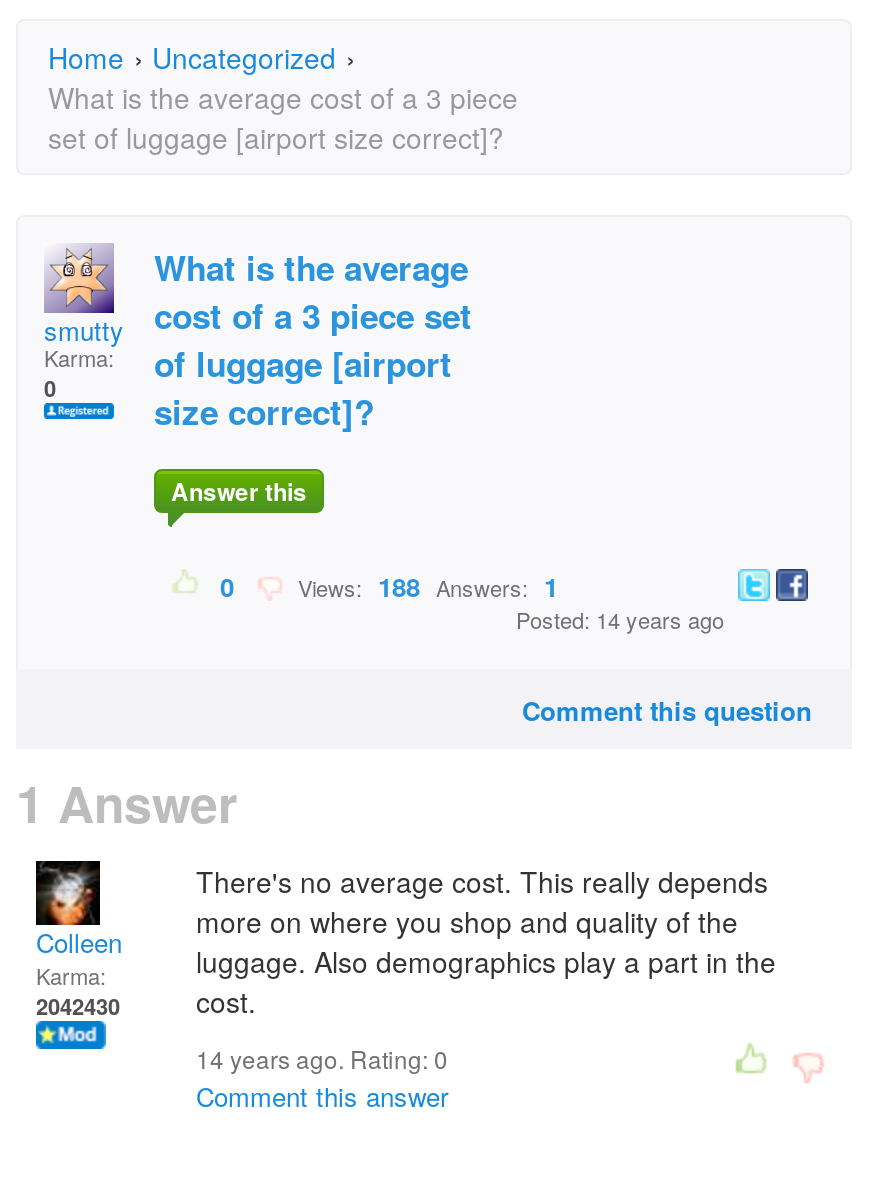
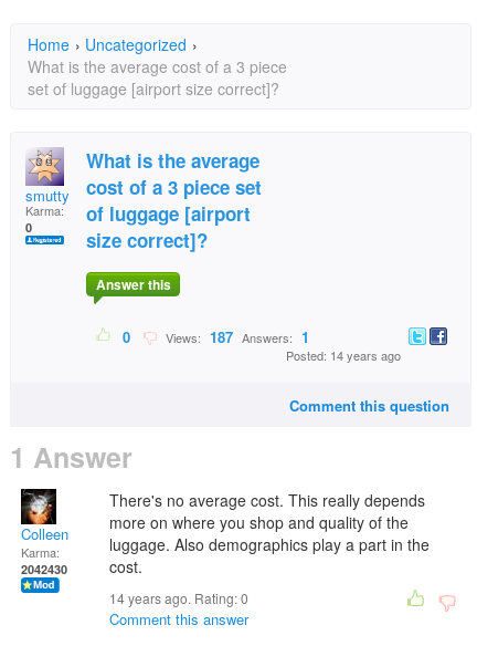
- Views: 188 Answers: 1
+ Views: 187 Answers: 1
